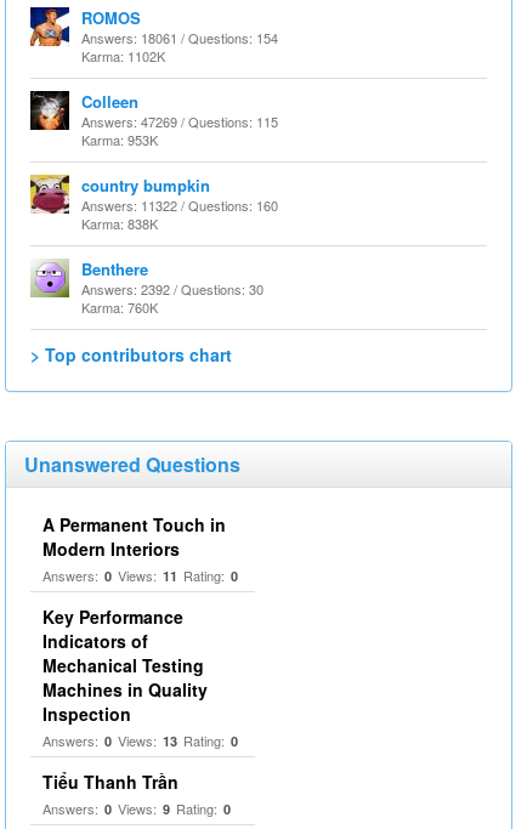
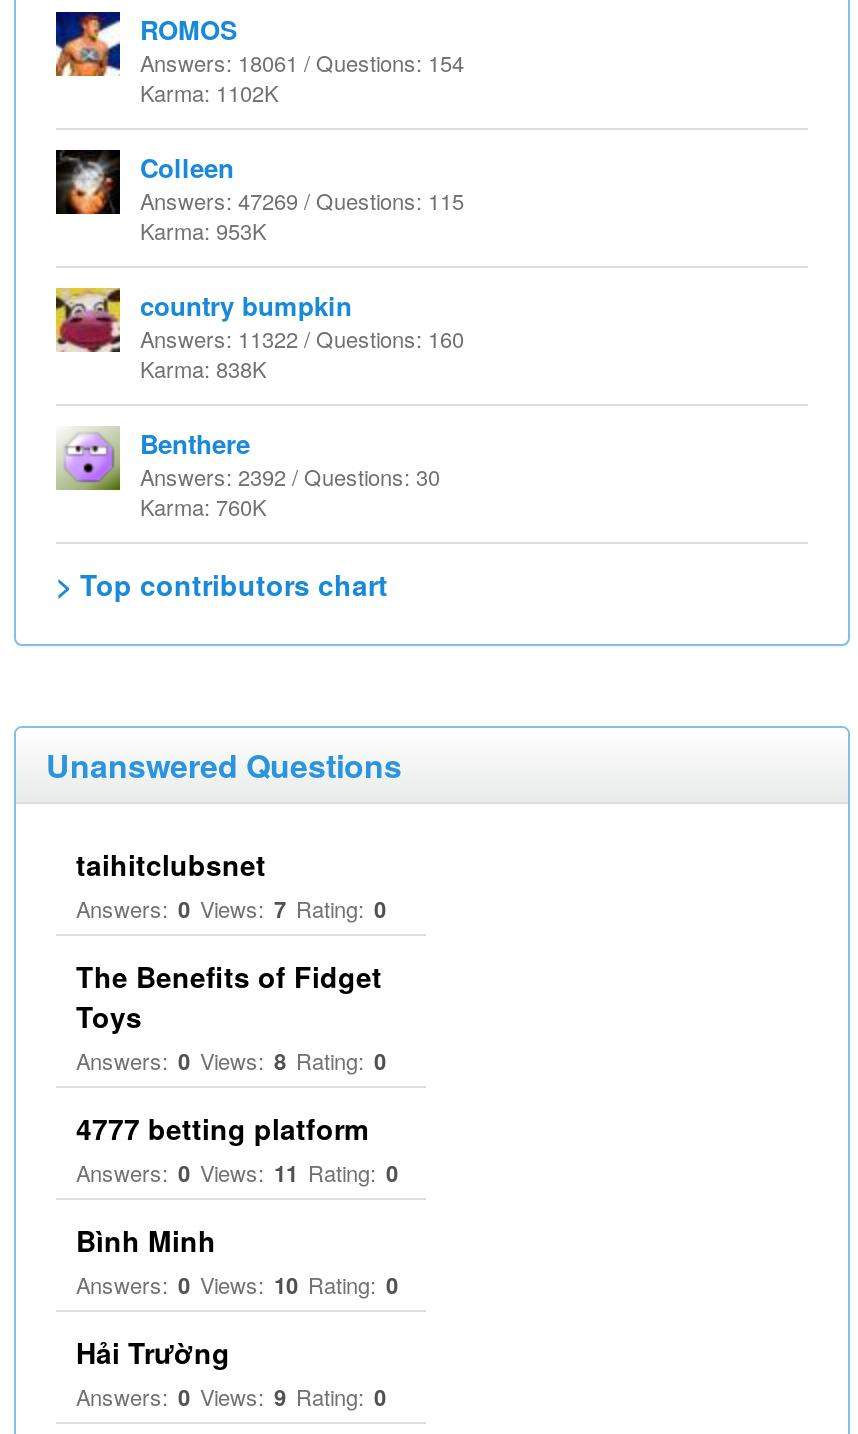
- A Permanent Touch in
- Modern Interiors
+ taihitclubsnet
+ Answers: 0 Views: 7 Rating: 0
+ The Benefits of Fidget
+ Toys
+ Answers: 0 Views: 8 Rating: 0
+ 4777 betting platform

moved down: Answers: 0 Views: 11 Rating: 0

- Key Performance
- Indicators of
- Mechanical Testing
- Machines in Quality
- Inspection
- Answers: 0 Views: 13 Rating: 0
+ Bình Minh
+ Answers: 0 Views: 10 Rating: 0

- Tiểu Thanh Trần
+ Hải Trường
